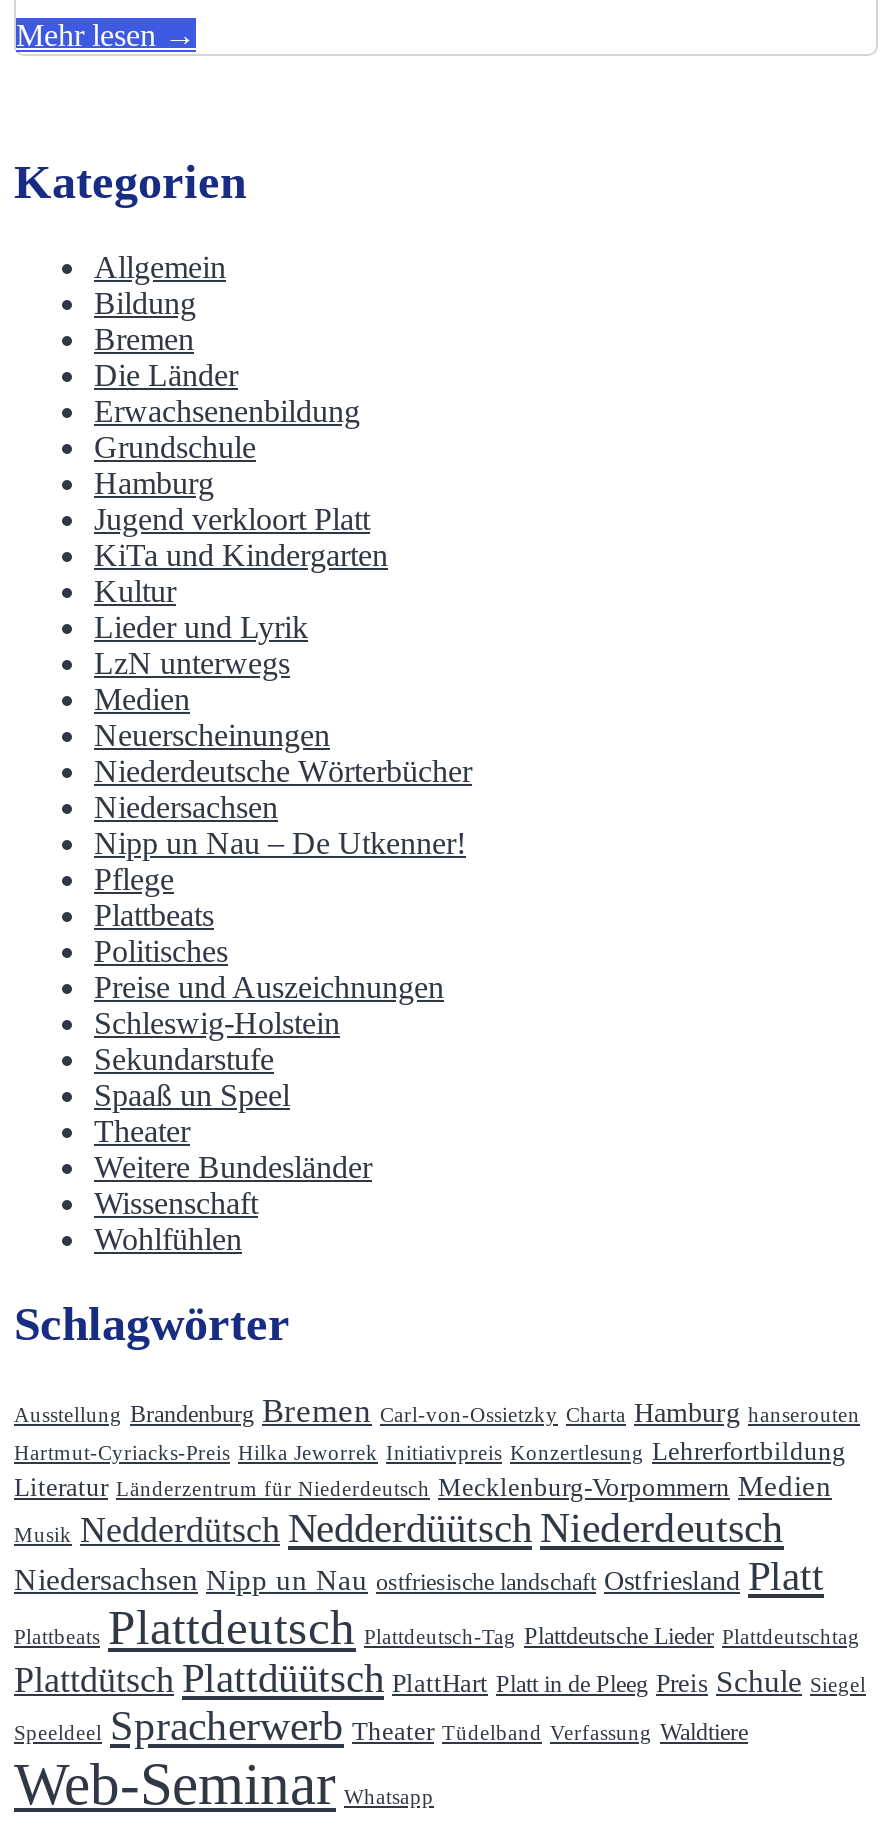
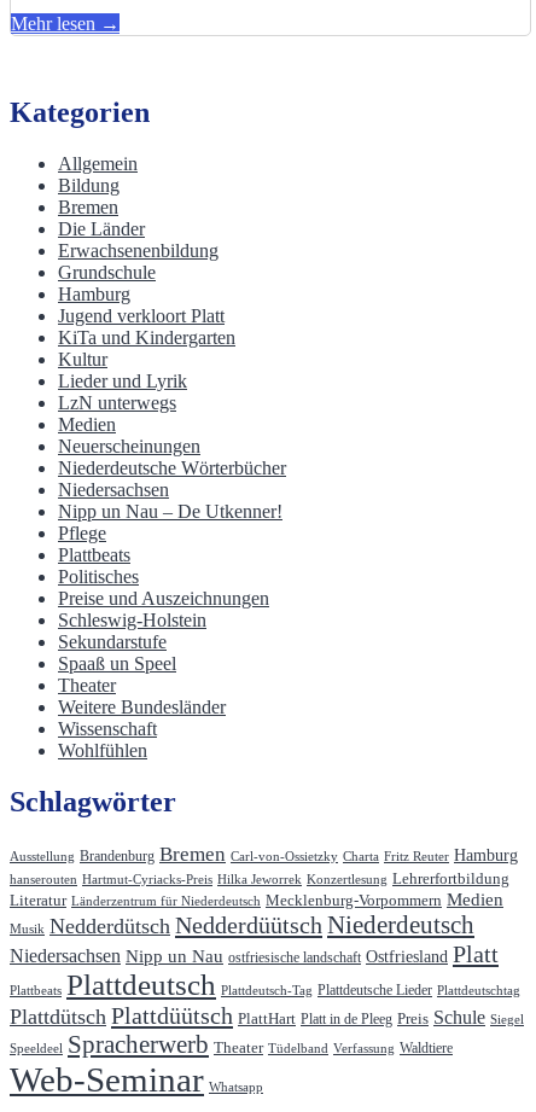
- Ausstellung Brandenburg Bremen Carl-von-Ossietzky Charta Hamburg hanserouten
- Hartmut-Cyriacks-Preis Hilka Jeworrek Initiativpreis Konzertlesung Lehrerfortbildung
+ Ausstellung Brandenburg Bremen Carl-von-Ossietzky Charta Fritz Reuter Hamburg
+ hanserouten Hartmut-Cyriacks-Preis Hilka Jeworrek Konzertlesung Lehrerfortbildung
